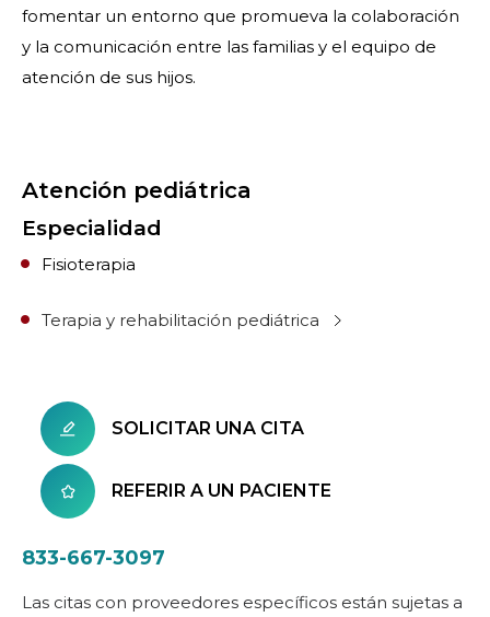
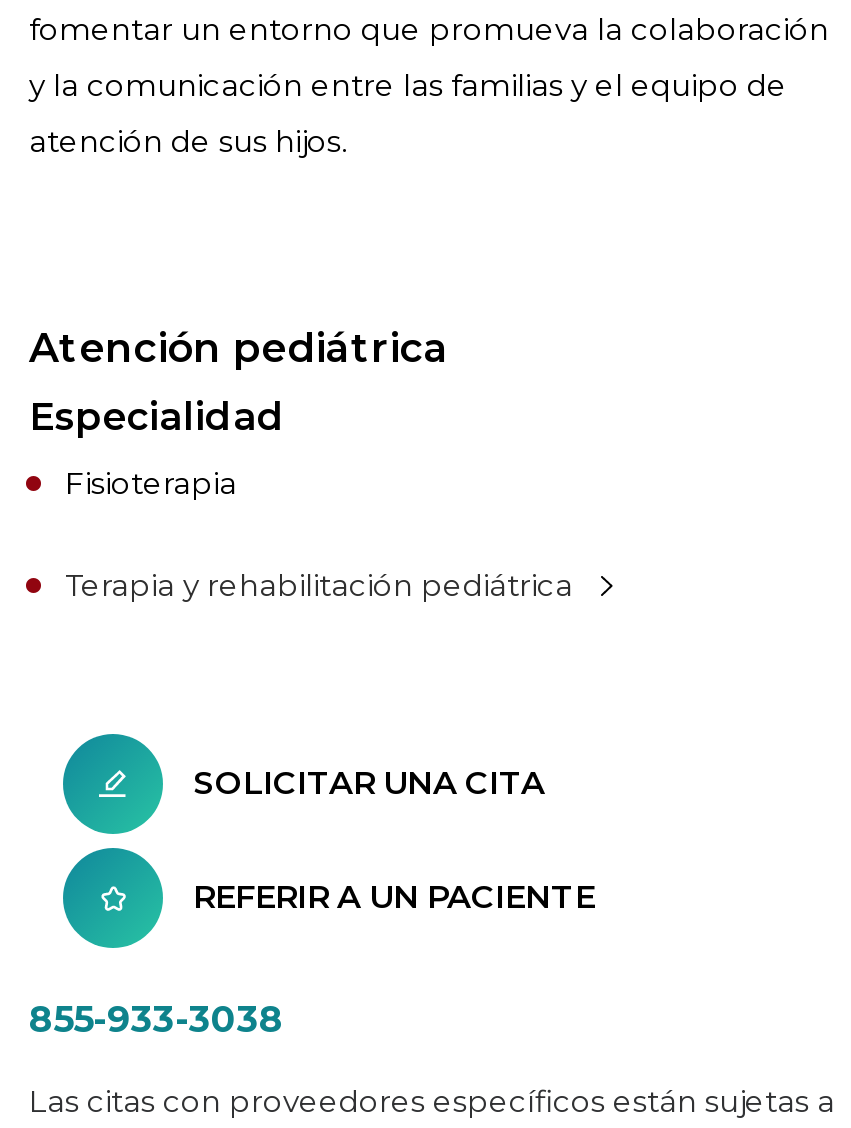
- 833-667-3097
+ 855-933-3038
